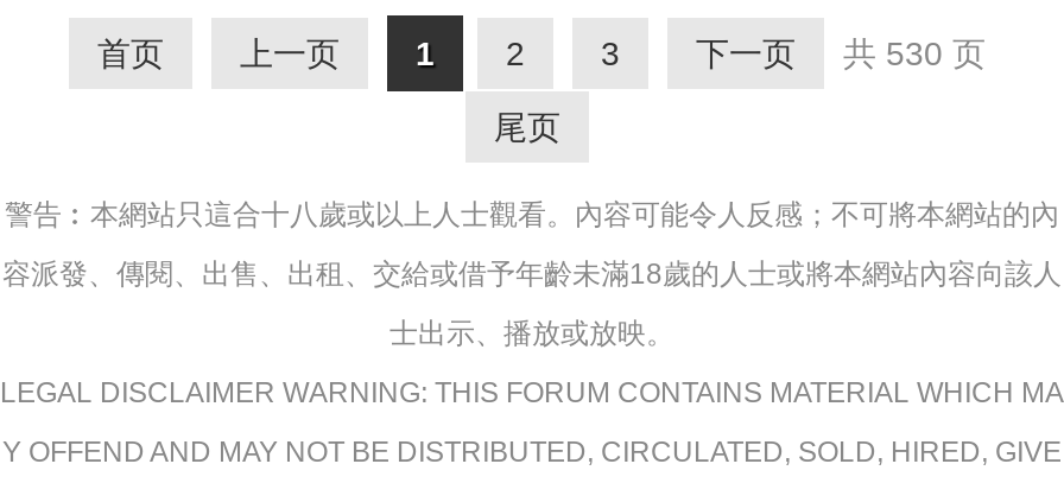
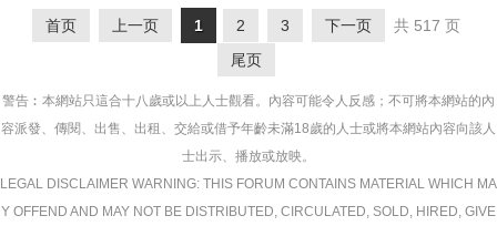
- 首页 上一页 1 2 3 下一页 共 530 页
+ 首页 上一页 1 2 3 下一页 共 517 页
